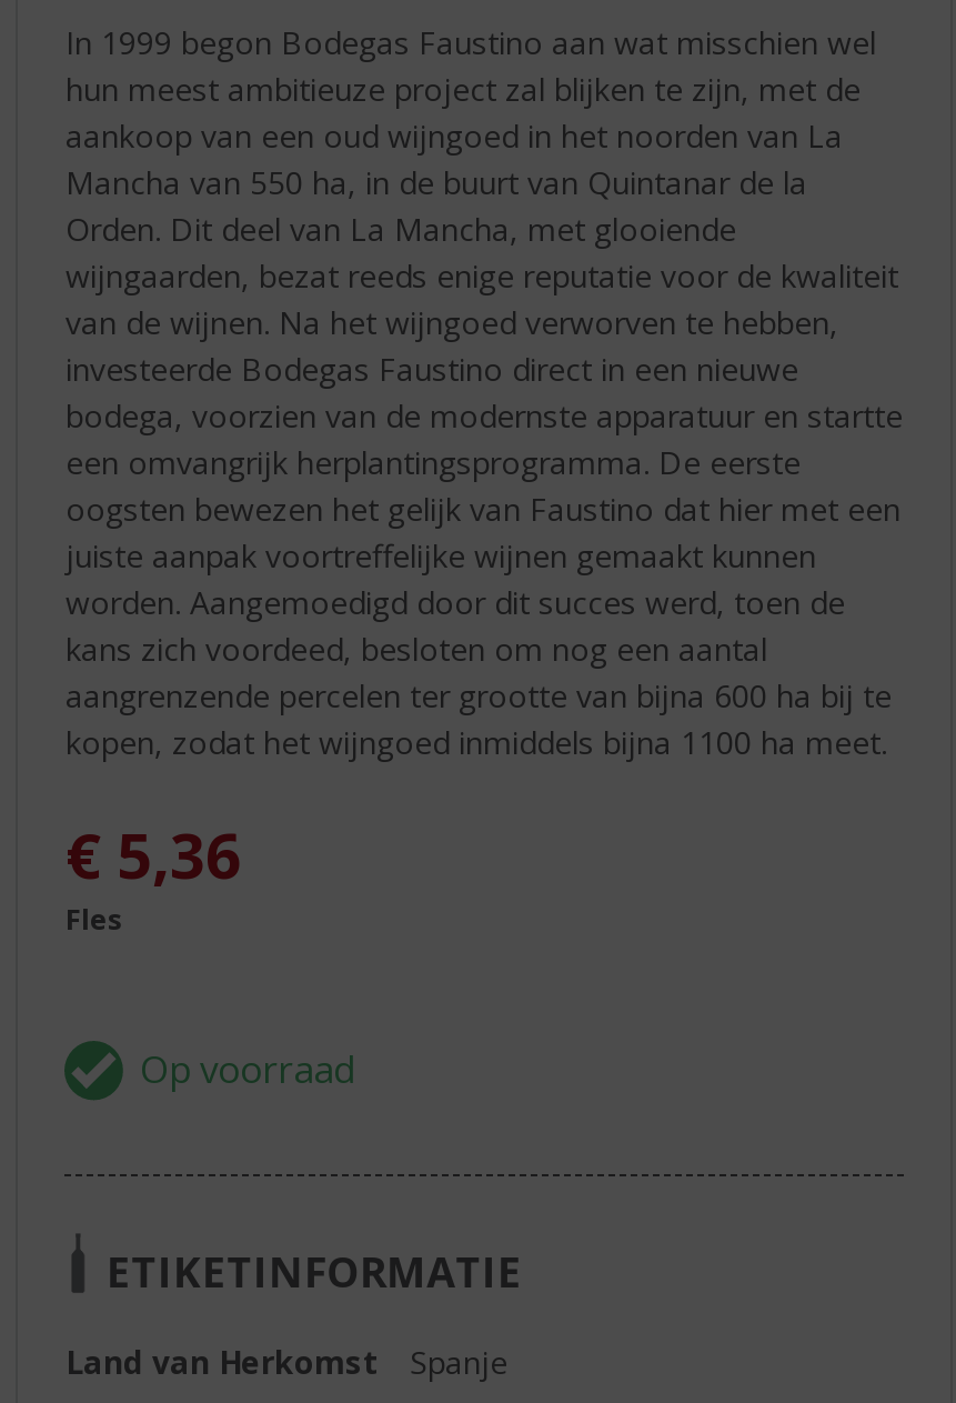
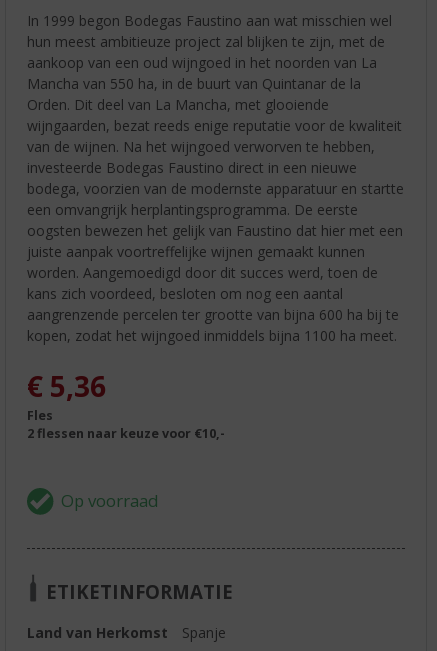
+ 2 flessen naar keuze voor €10,-
